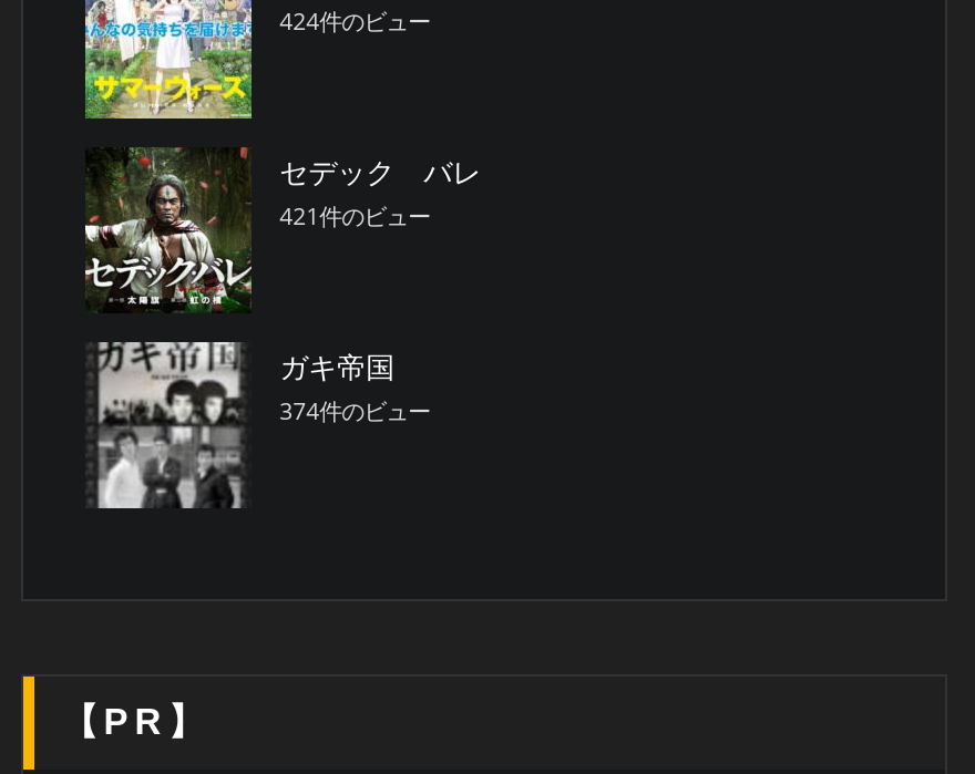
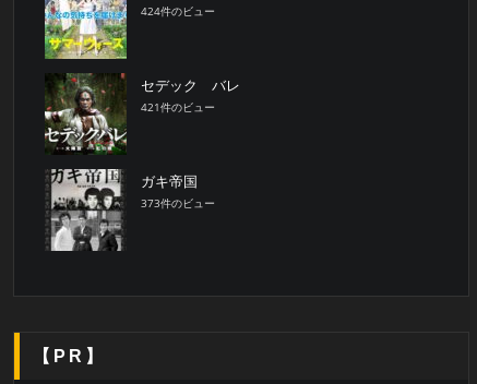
- 374件のビュー
+ 373件のビュー
